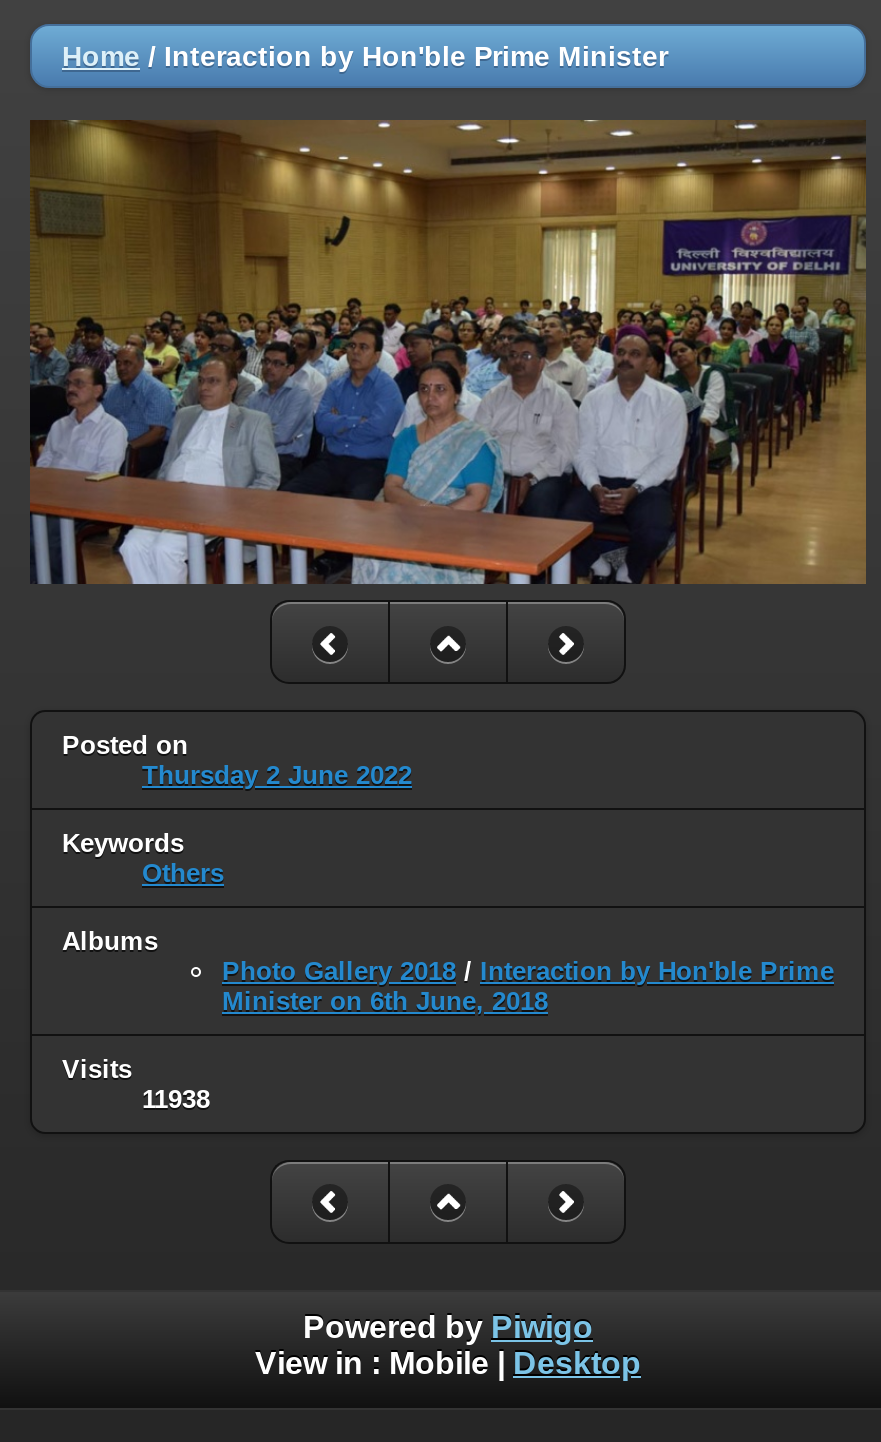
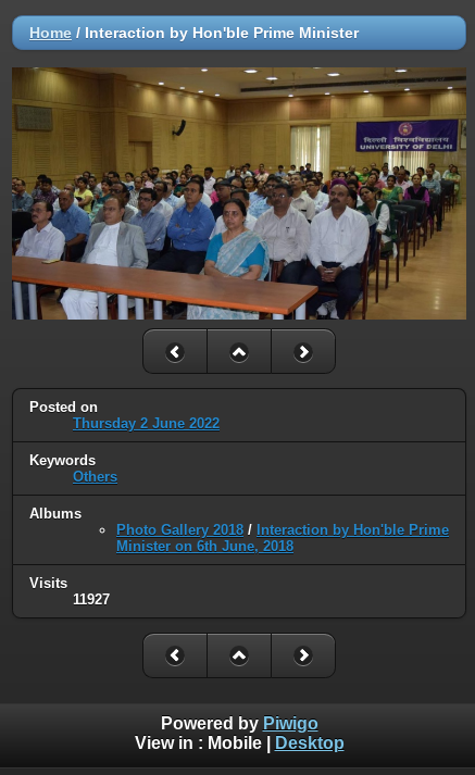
- 11938
+ 11927
